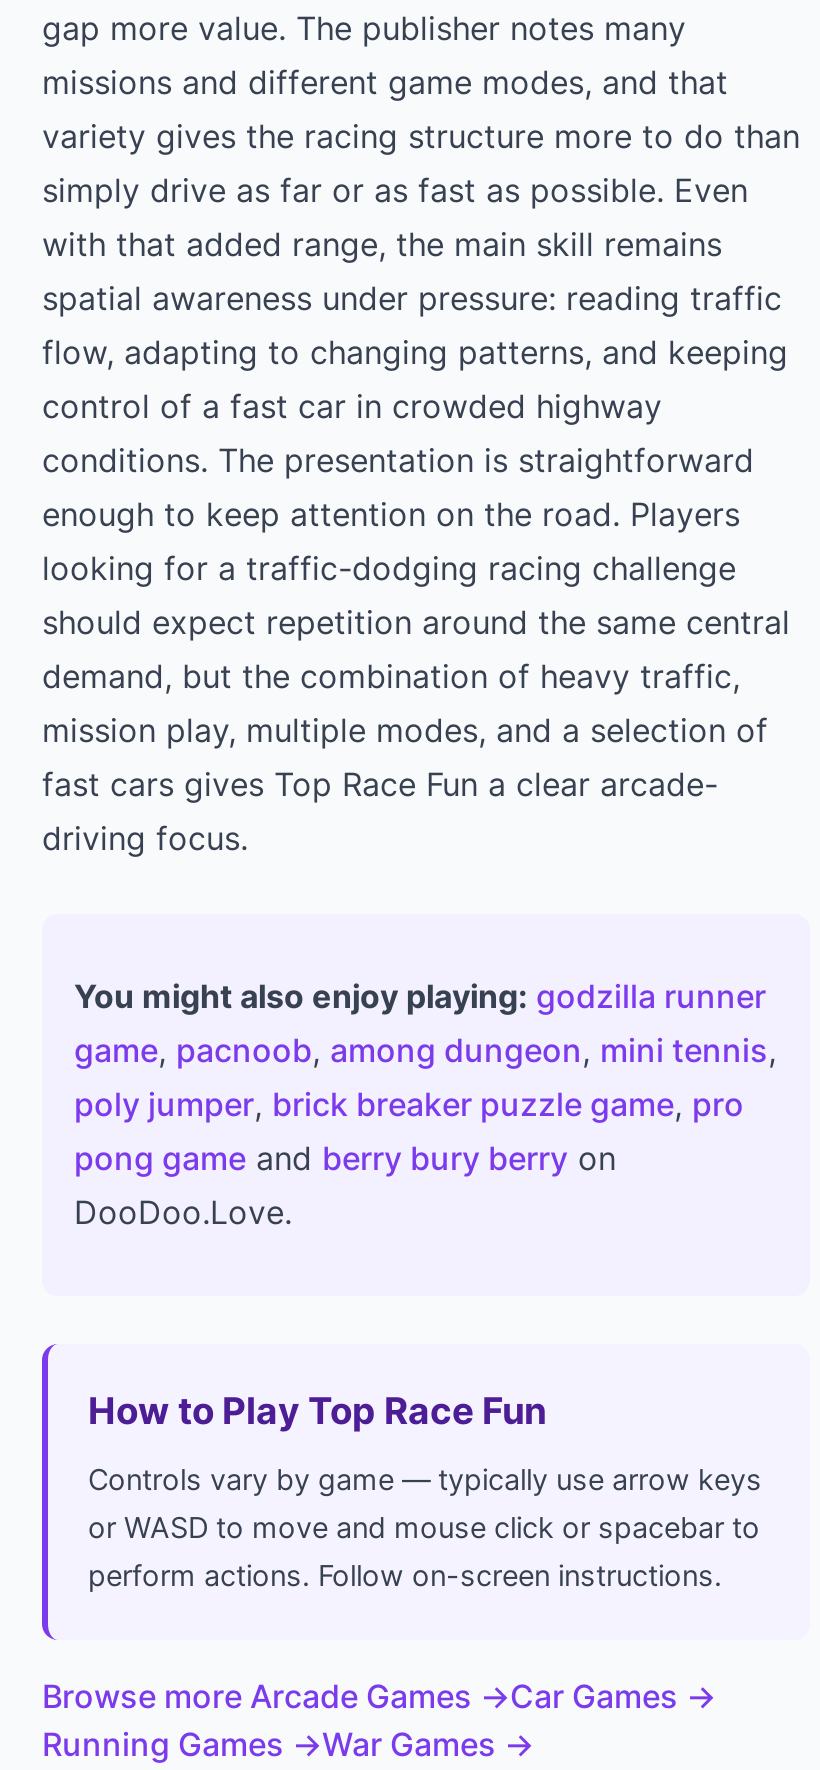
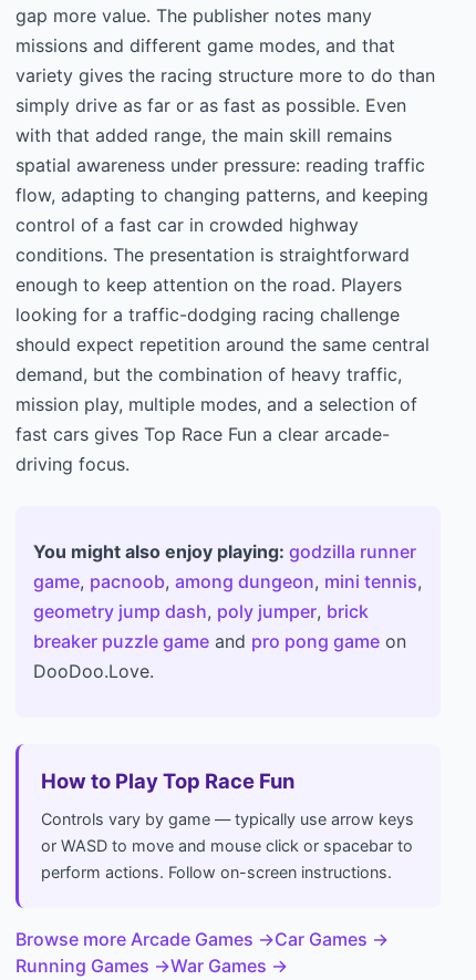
- poly jumper, brick breaker puzzle game, pro
- pong game and berry bury berry on
+ geometry jump dash, poly jumper, brick
+ breaker puzzle game and pro pong game on
